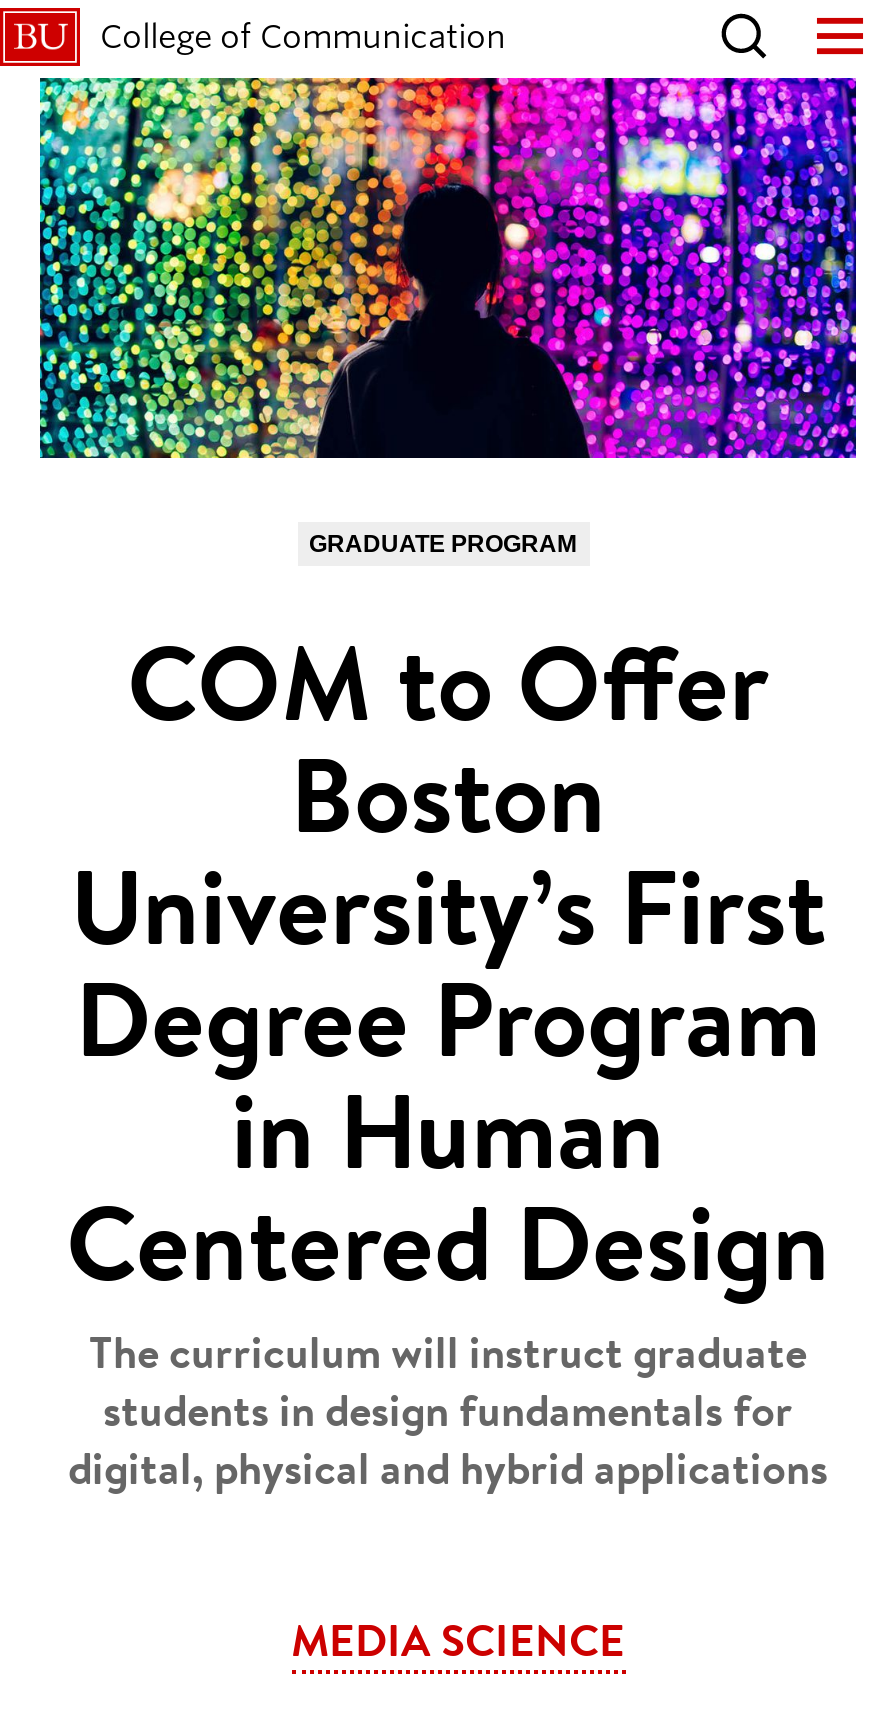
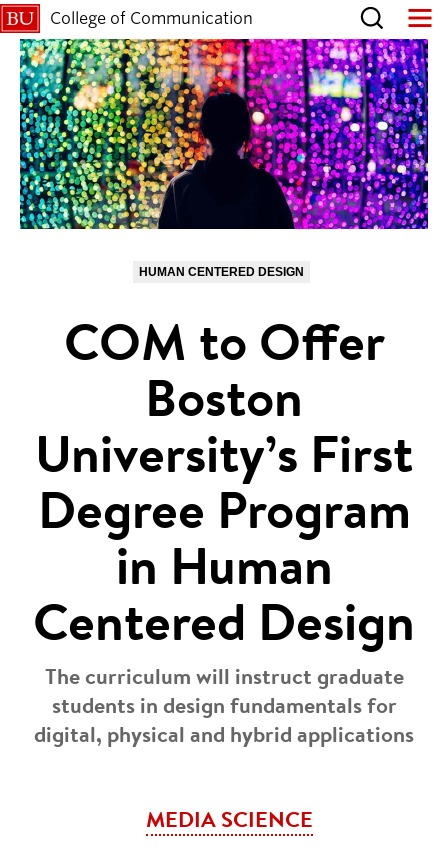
- GRADUATE PROGRAM
+ HUMAN CENTERED DESIGN
